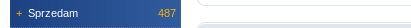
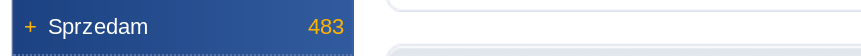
- 487
+ 483
